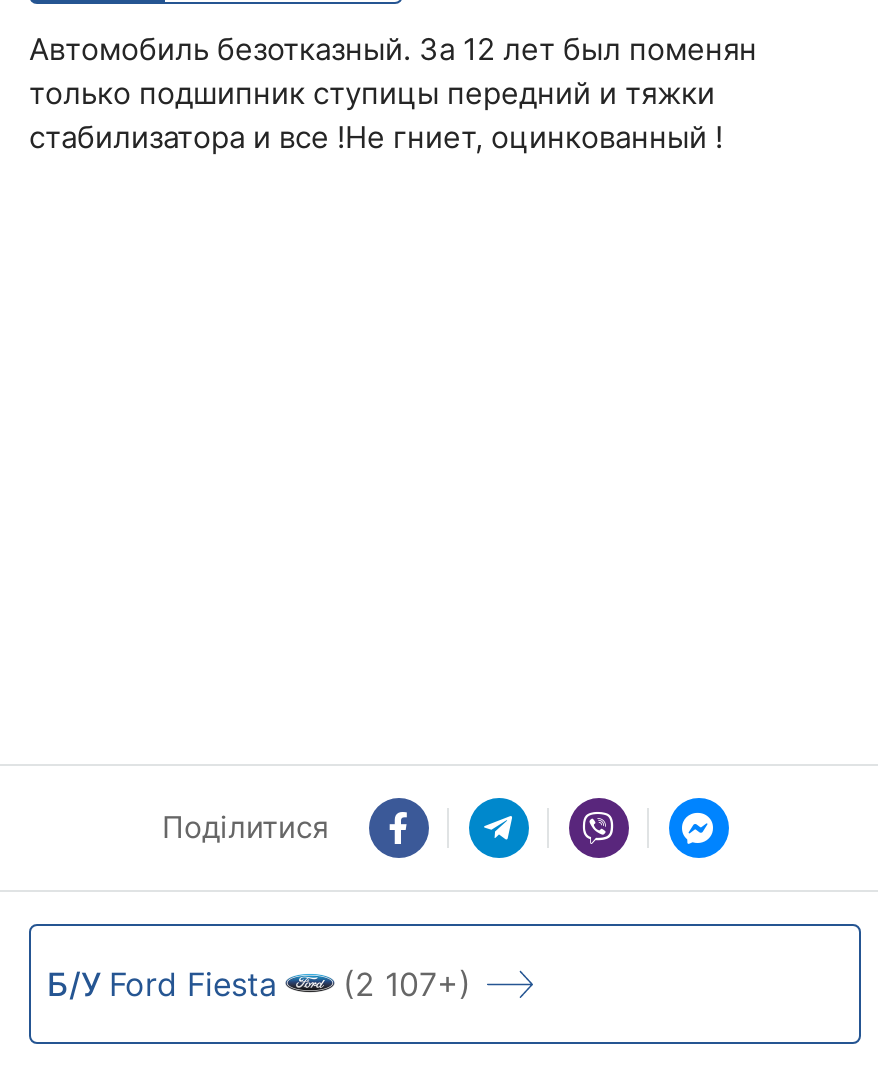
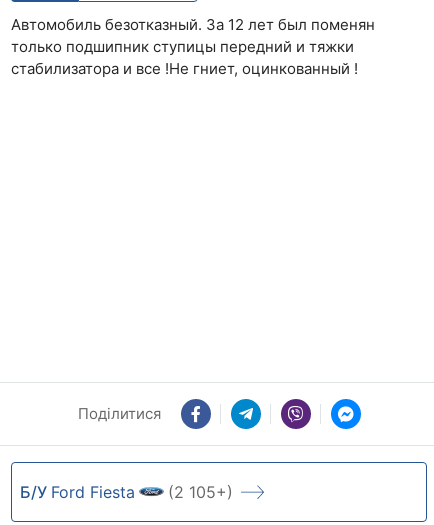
- Б/У Ford Fiesta (2 107+)
+ Б/У Ford Fiesta (2 105+)
